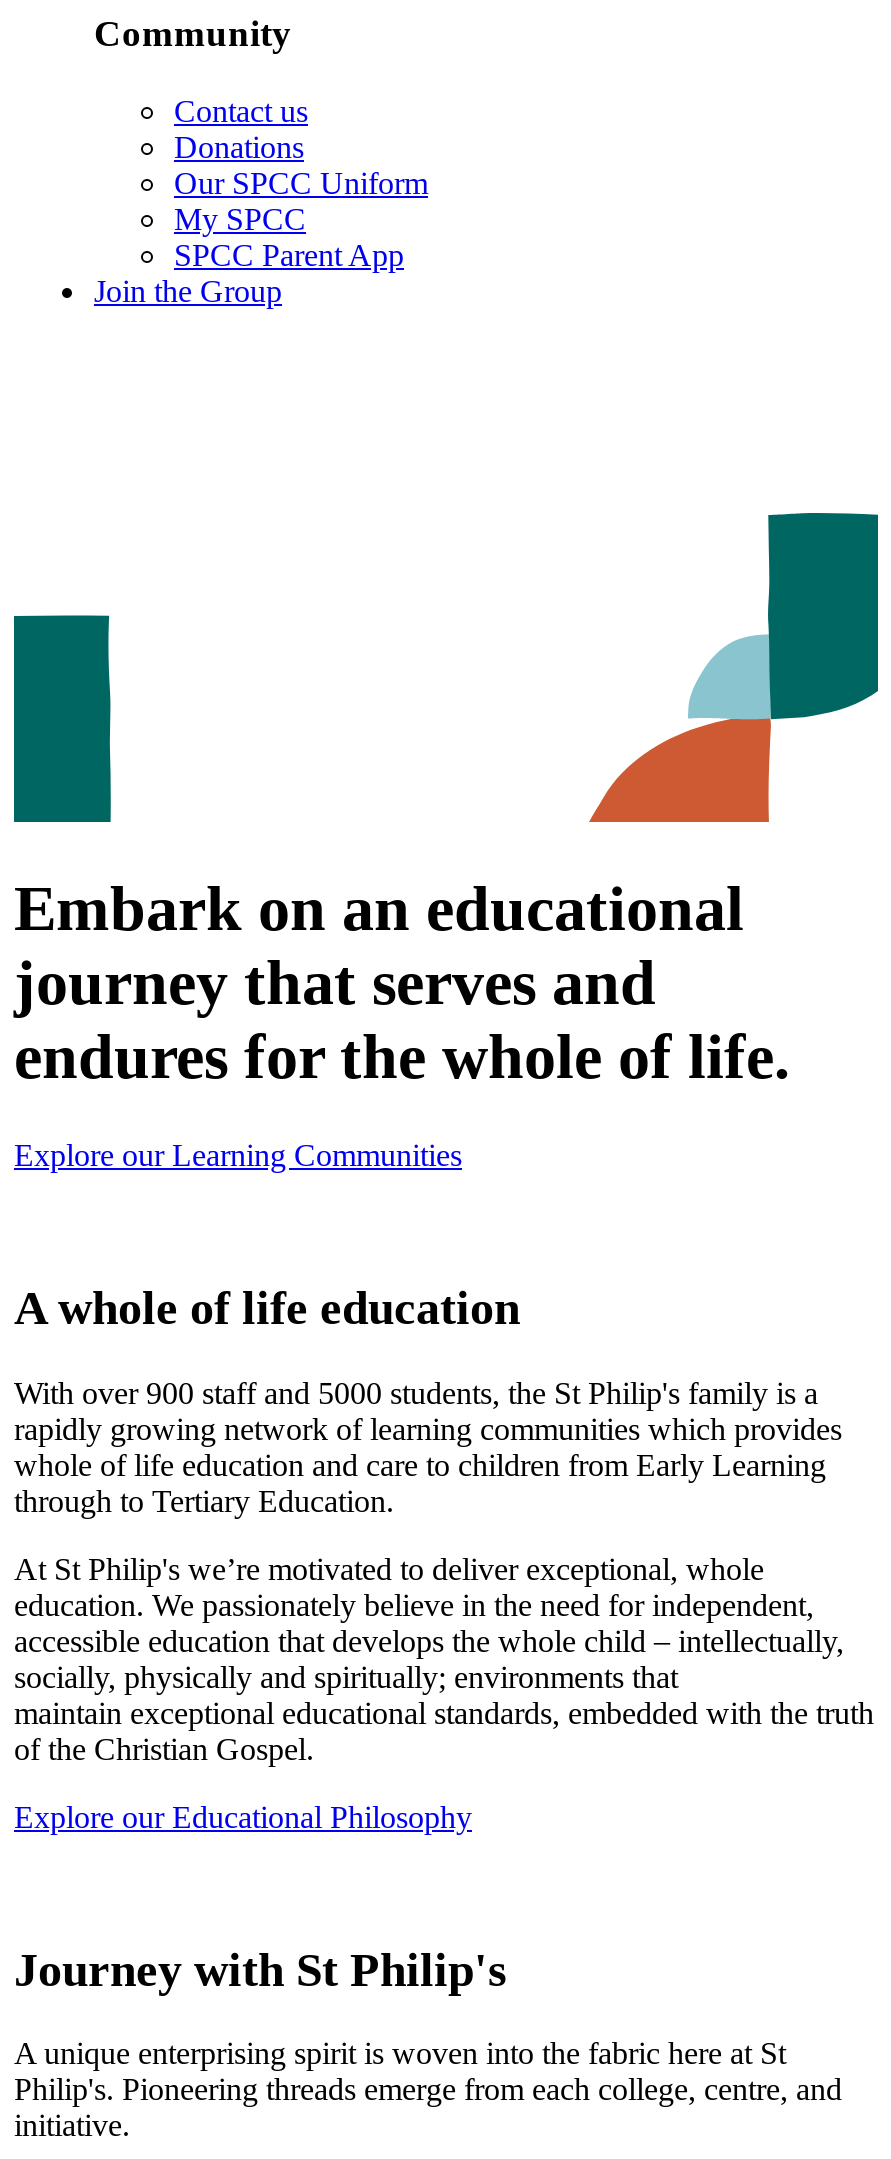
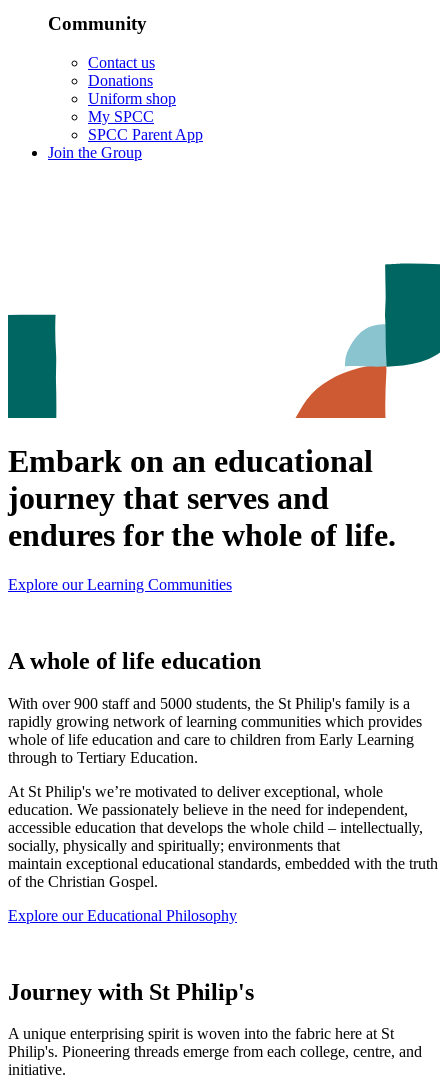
- Our SPCC Uniform
+ Uniform shop
